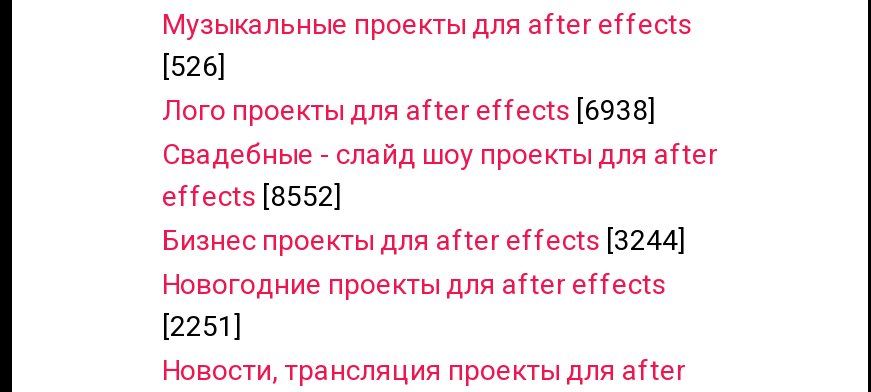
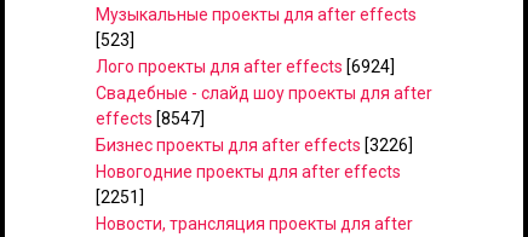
- [526]
+ [523]

- Лого проекты для after effects [6938]
+ Лого проекты для after effects [6924]

- effects [8552]
+ effects [8547]

- Бизнес проекты для after effects [3244]
+ Бизнес проекты для after effects [3226]
